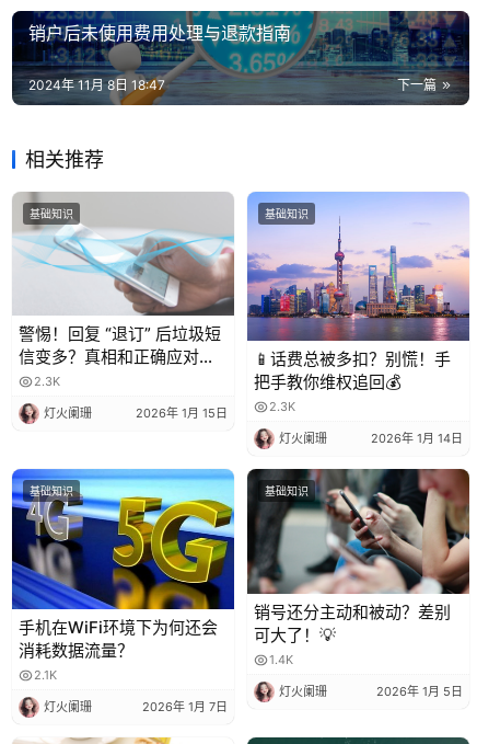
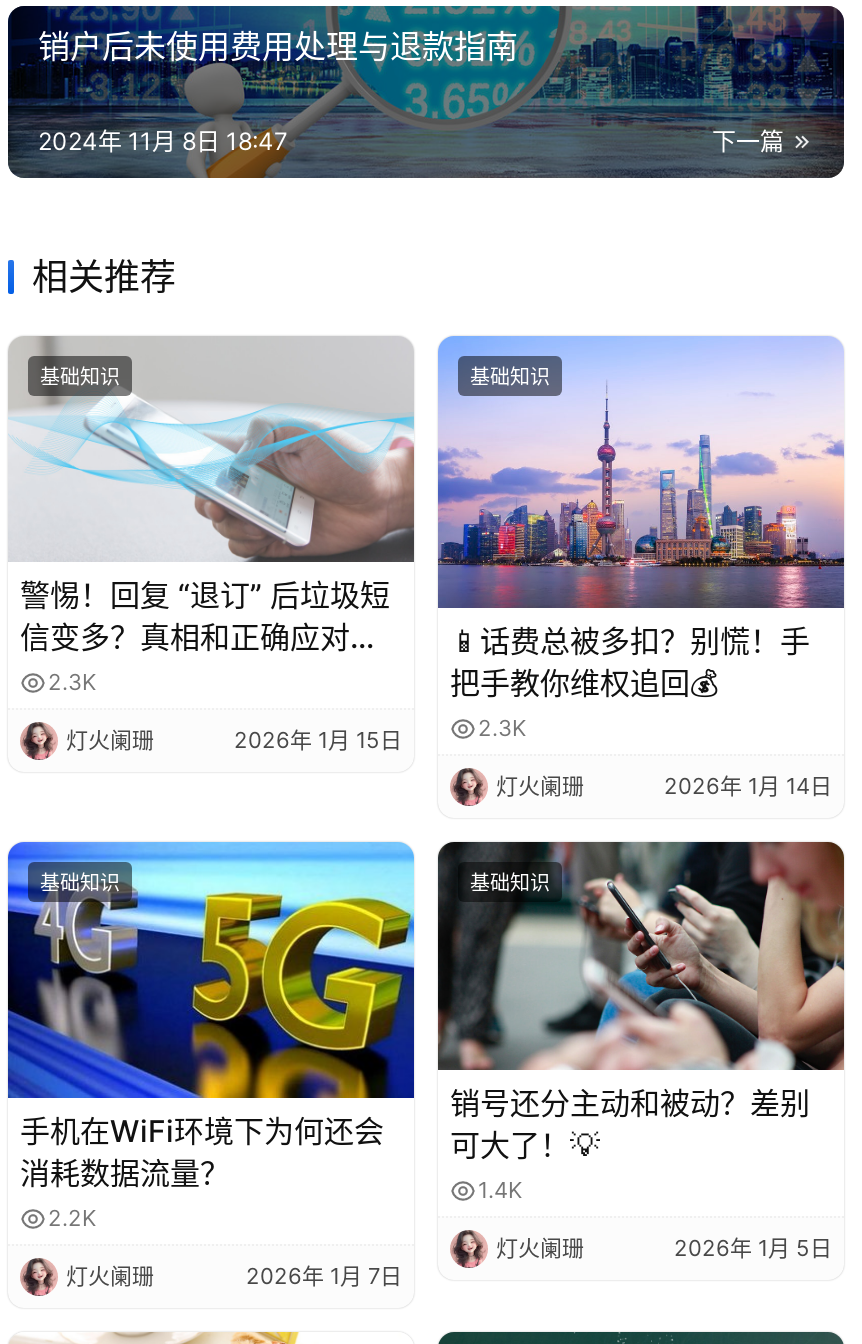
- 2.1K
+ 2.2K
